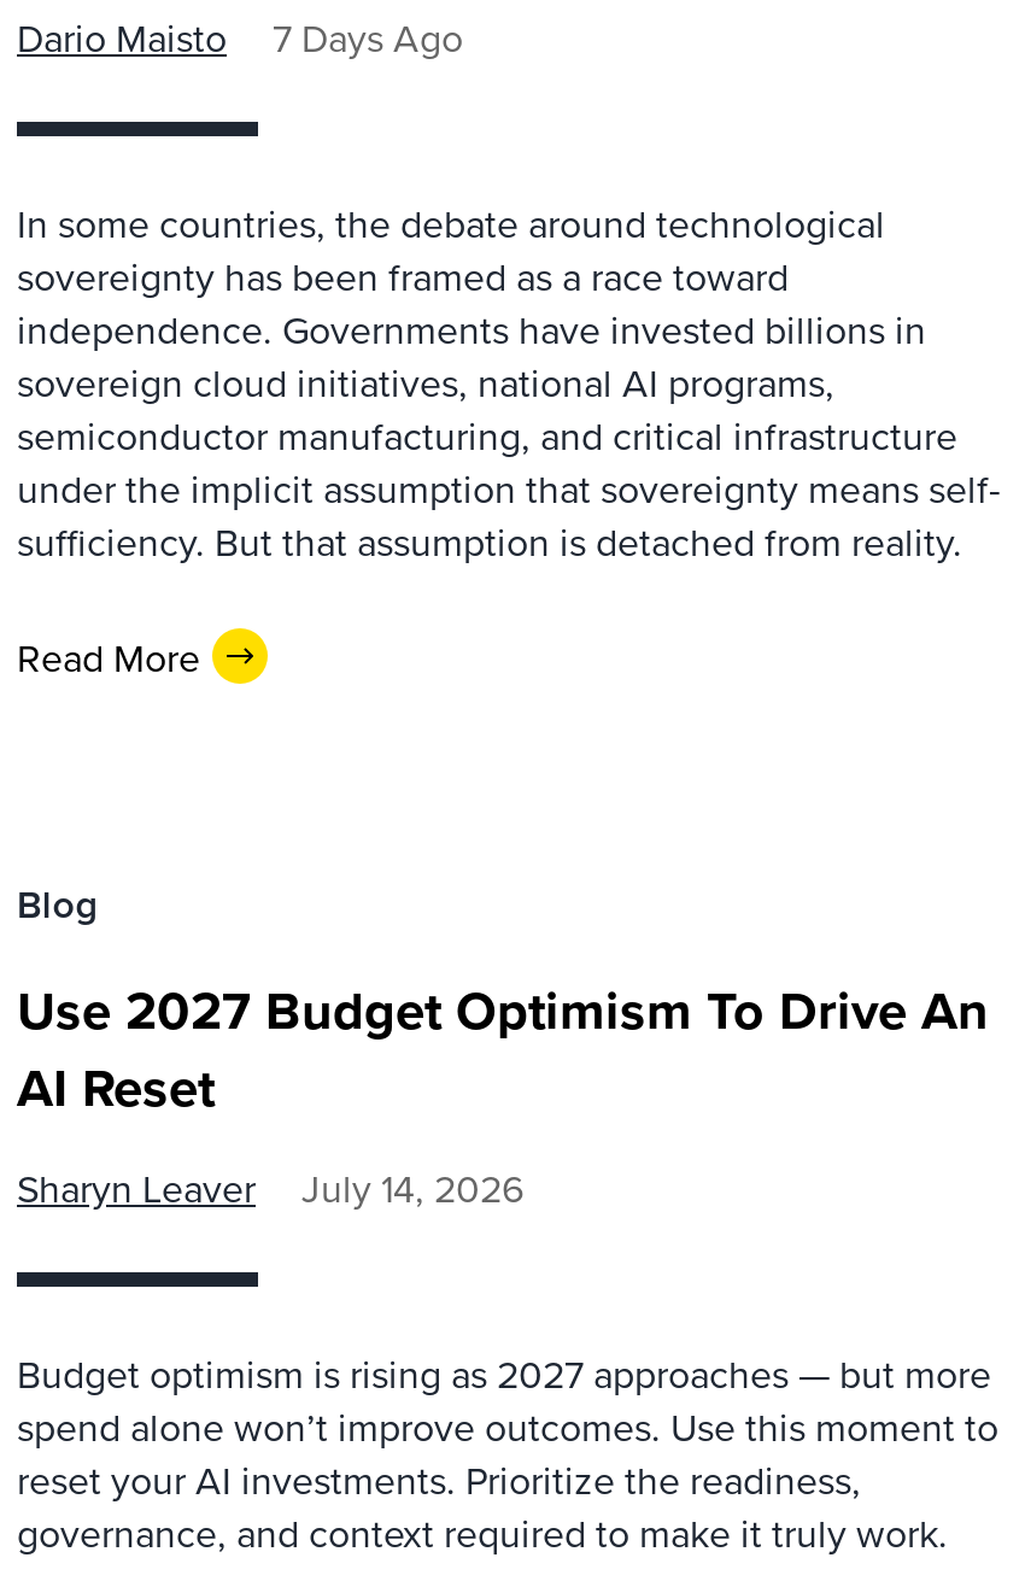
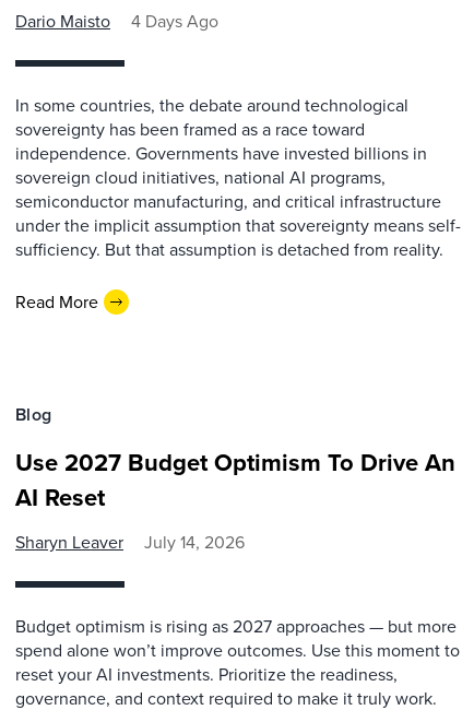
- Dario Maisto 7 Days Ago
+ Dario Maisto 4 Days Ago
